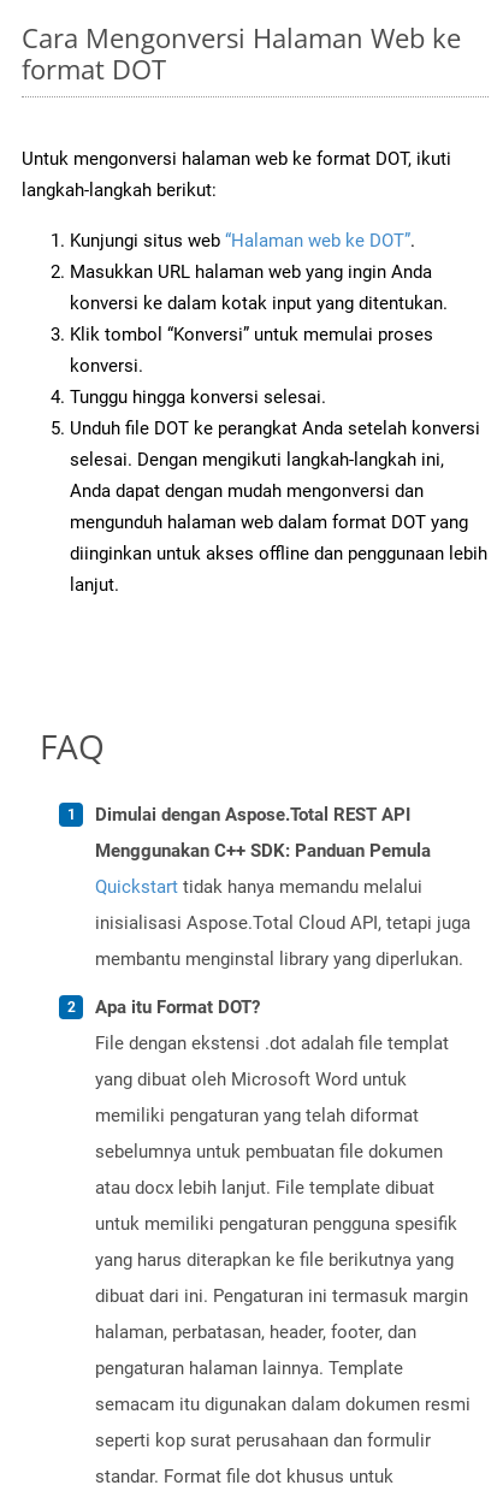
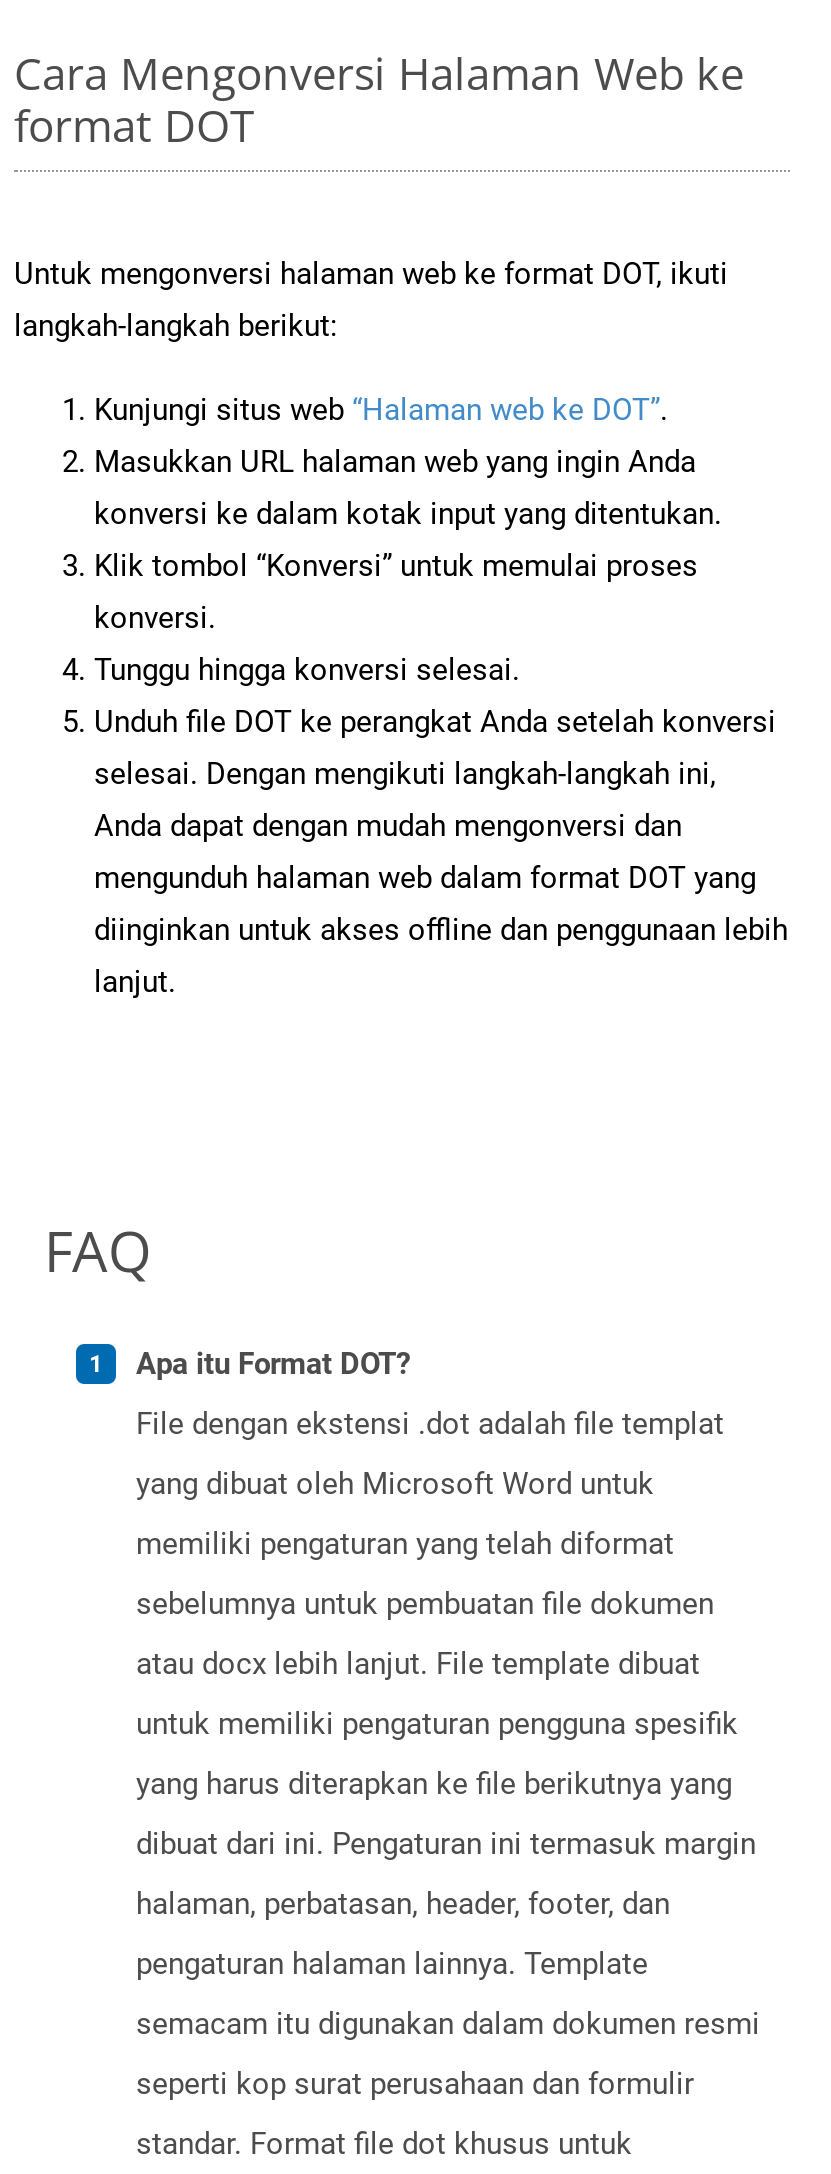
- Dimulai dengan Aspose.Total REST API
- Menggunakan C++ SDK: Panduan Pemula
- Quickstart tidak hanya memandu melalui
- inisialisasi Aspose.Total Cloud API, tetapi juga
- membantu menginstal library yang diperlukan.
